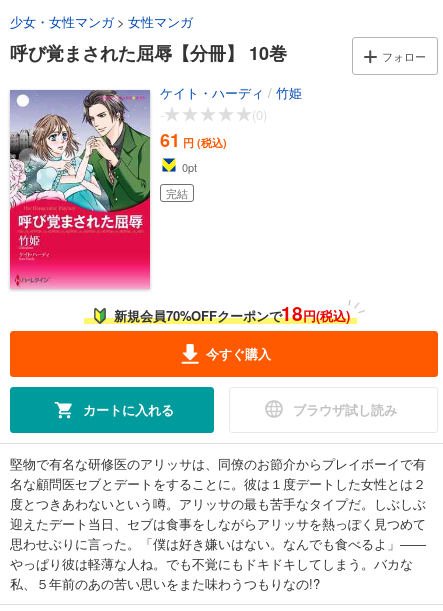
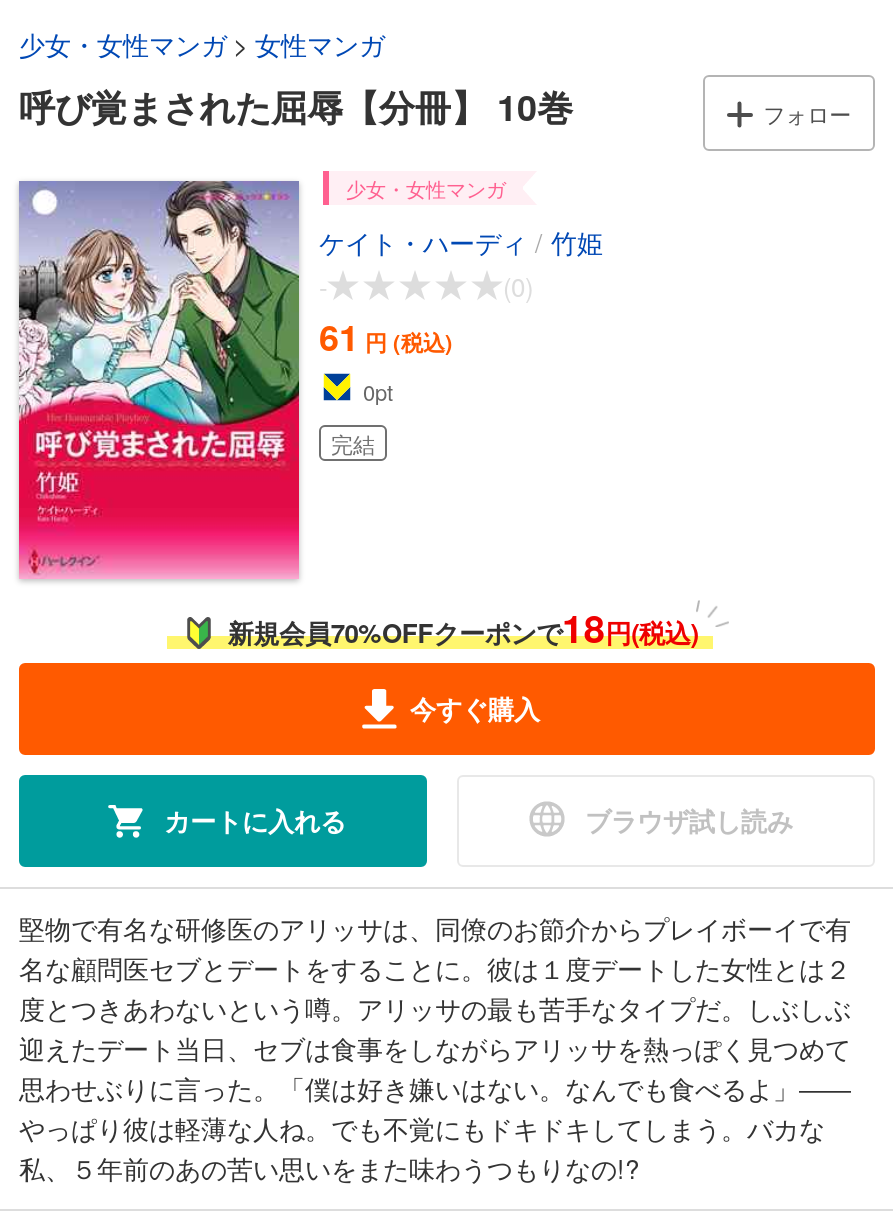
+ 少女・女性マンガ

moved down: ケイト・ハーディ/竹姫 | 61円 (税込) | 0pt | 完結

- [image]
+ [image]
